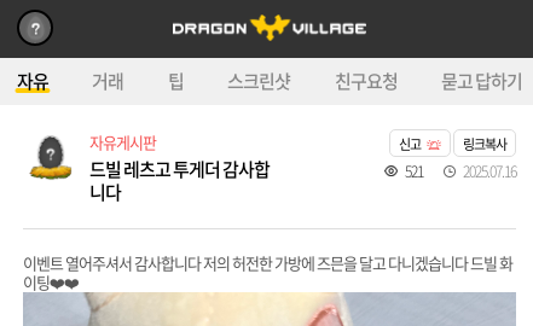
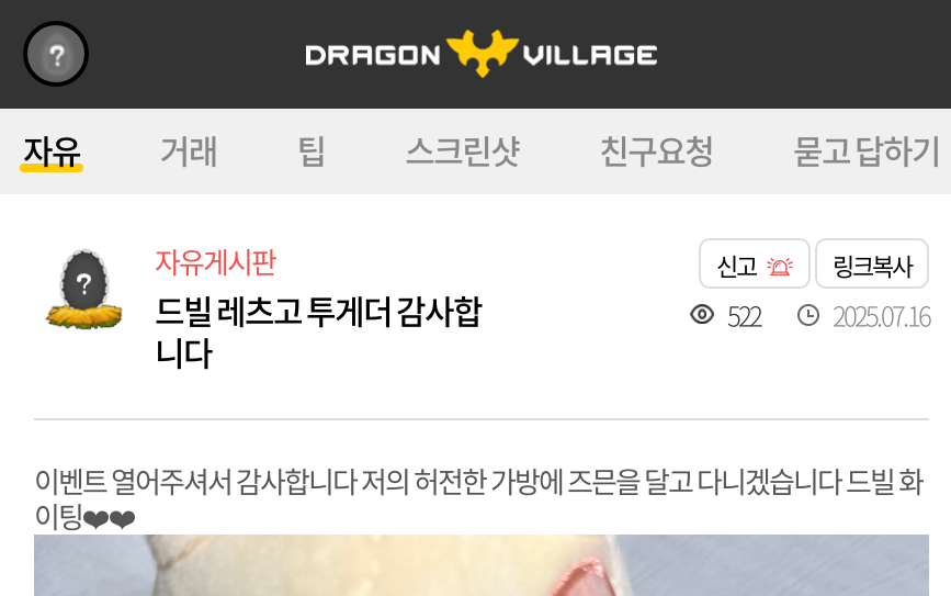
- 521 2025.07.16
+ 522 2025.07.16
